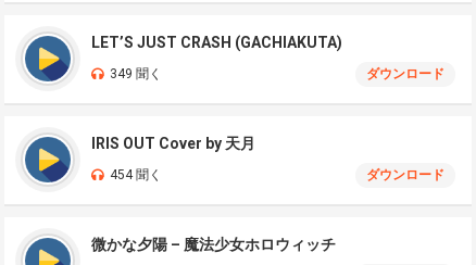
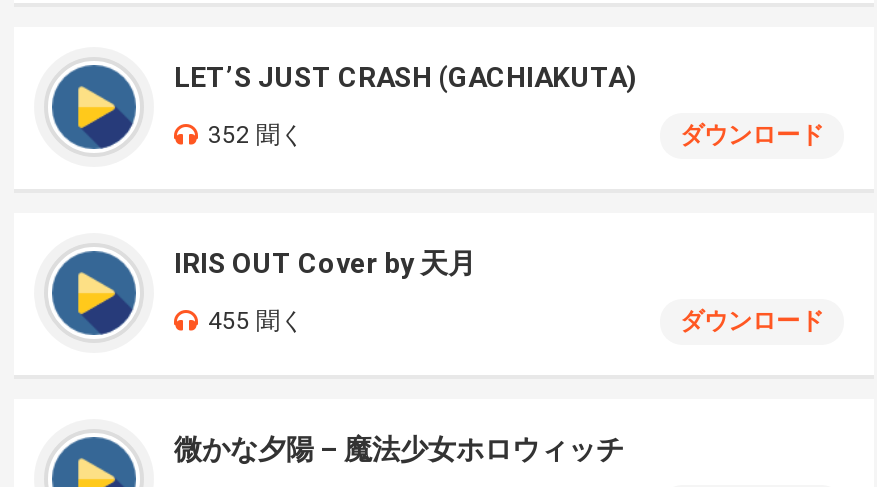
- 349 聞く
+ 352 聞く

- 454 聞く
+ 455 聞く
